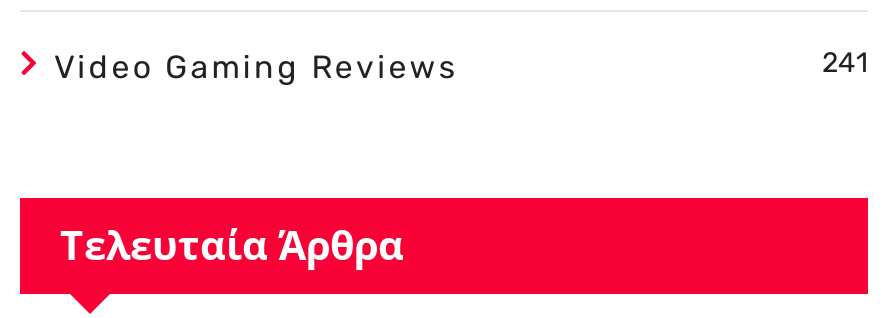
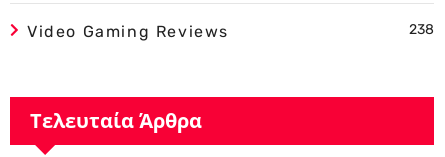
- 241
+ 238
